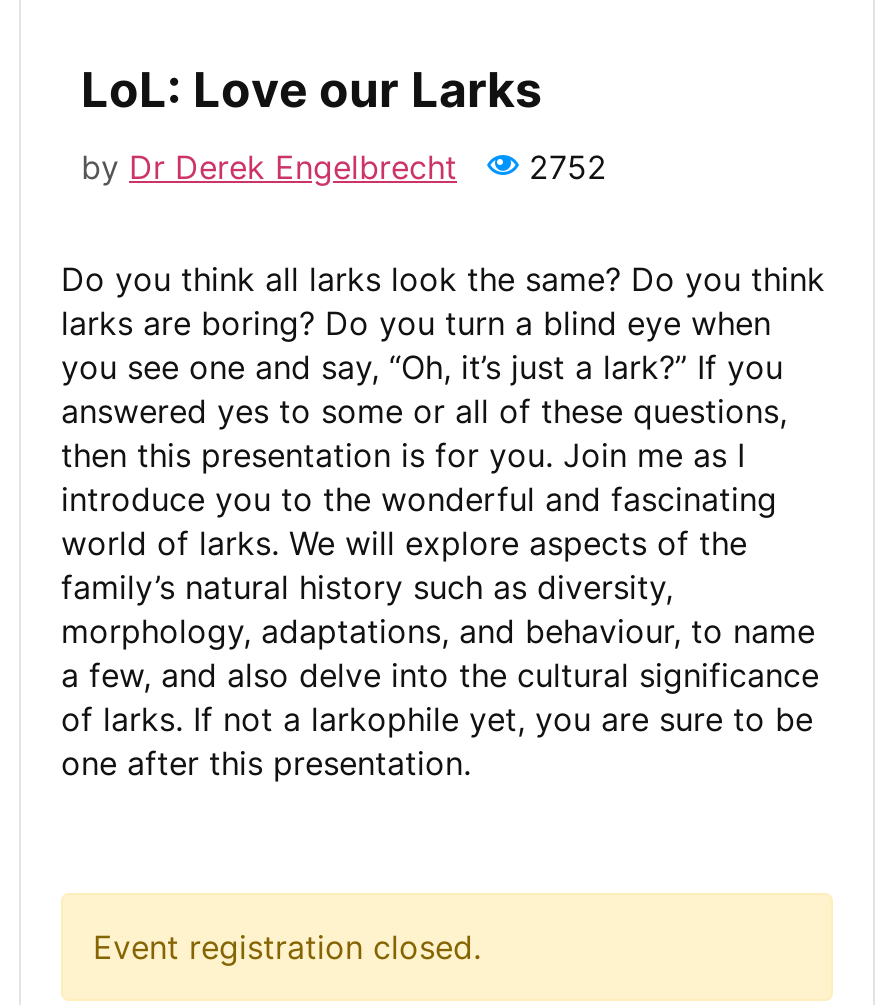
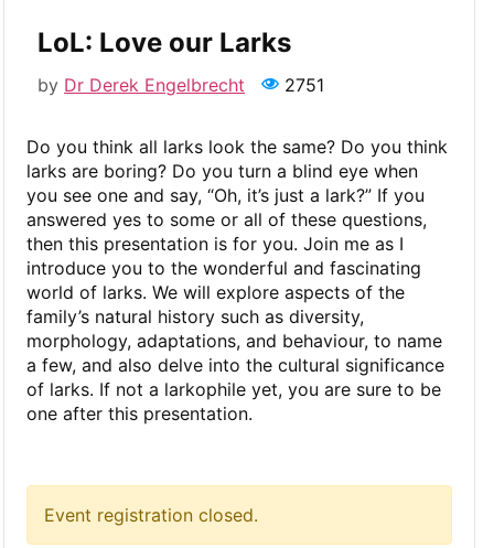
- by Dr Derek Engelbrecht 2752
+ by Dr Derek Engelbrecht 2751
